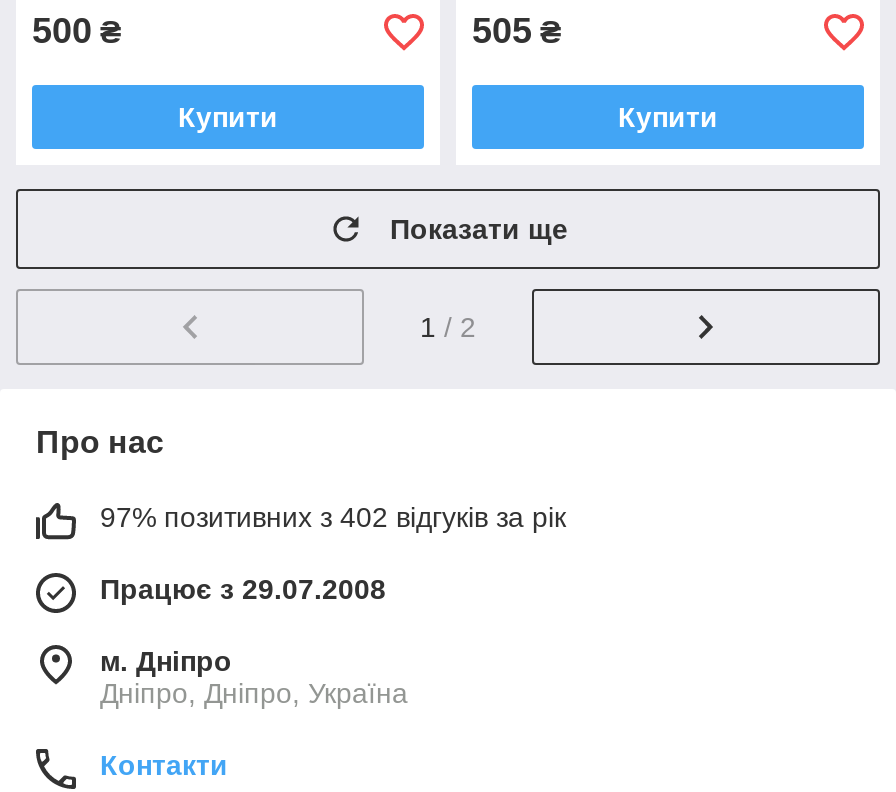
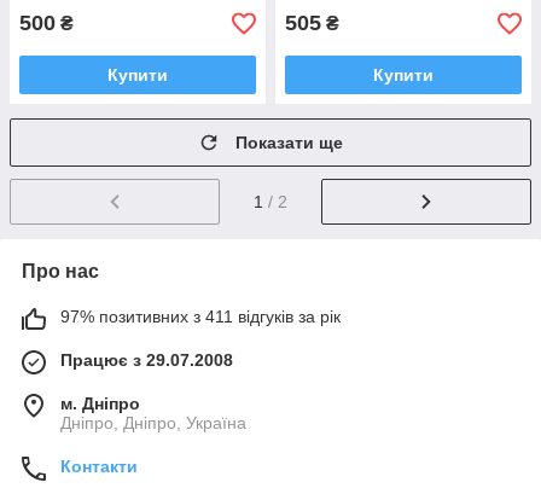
- 97% позитивних з 402 відгуків за рік
+ 97% позитивних з 411 відгуків за рік
